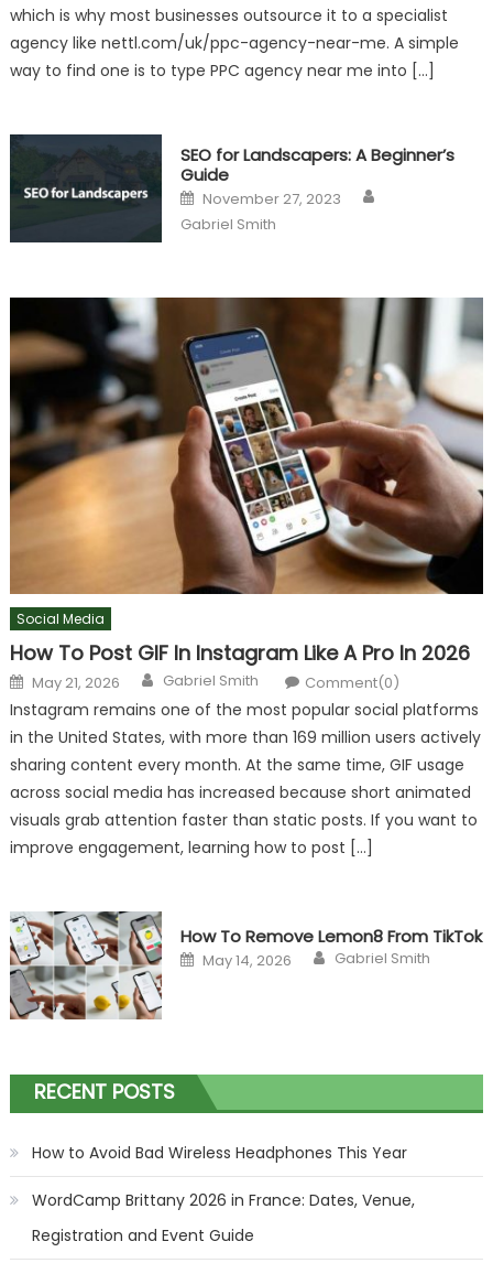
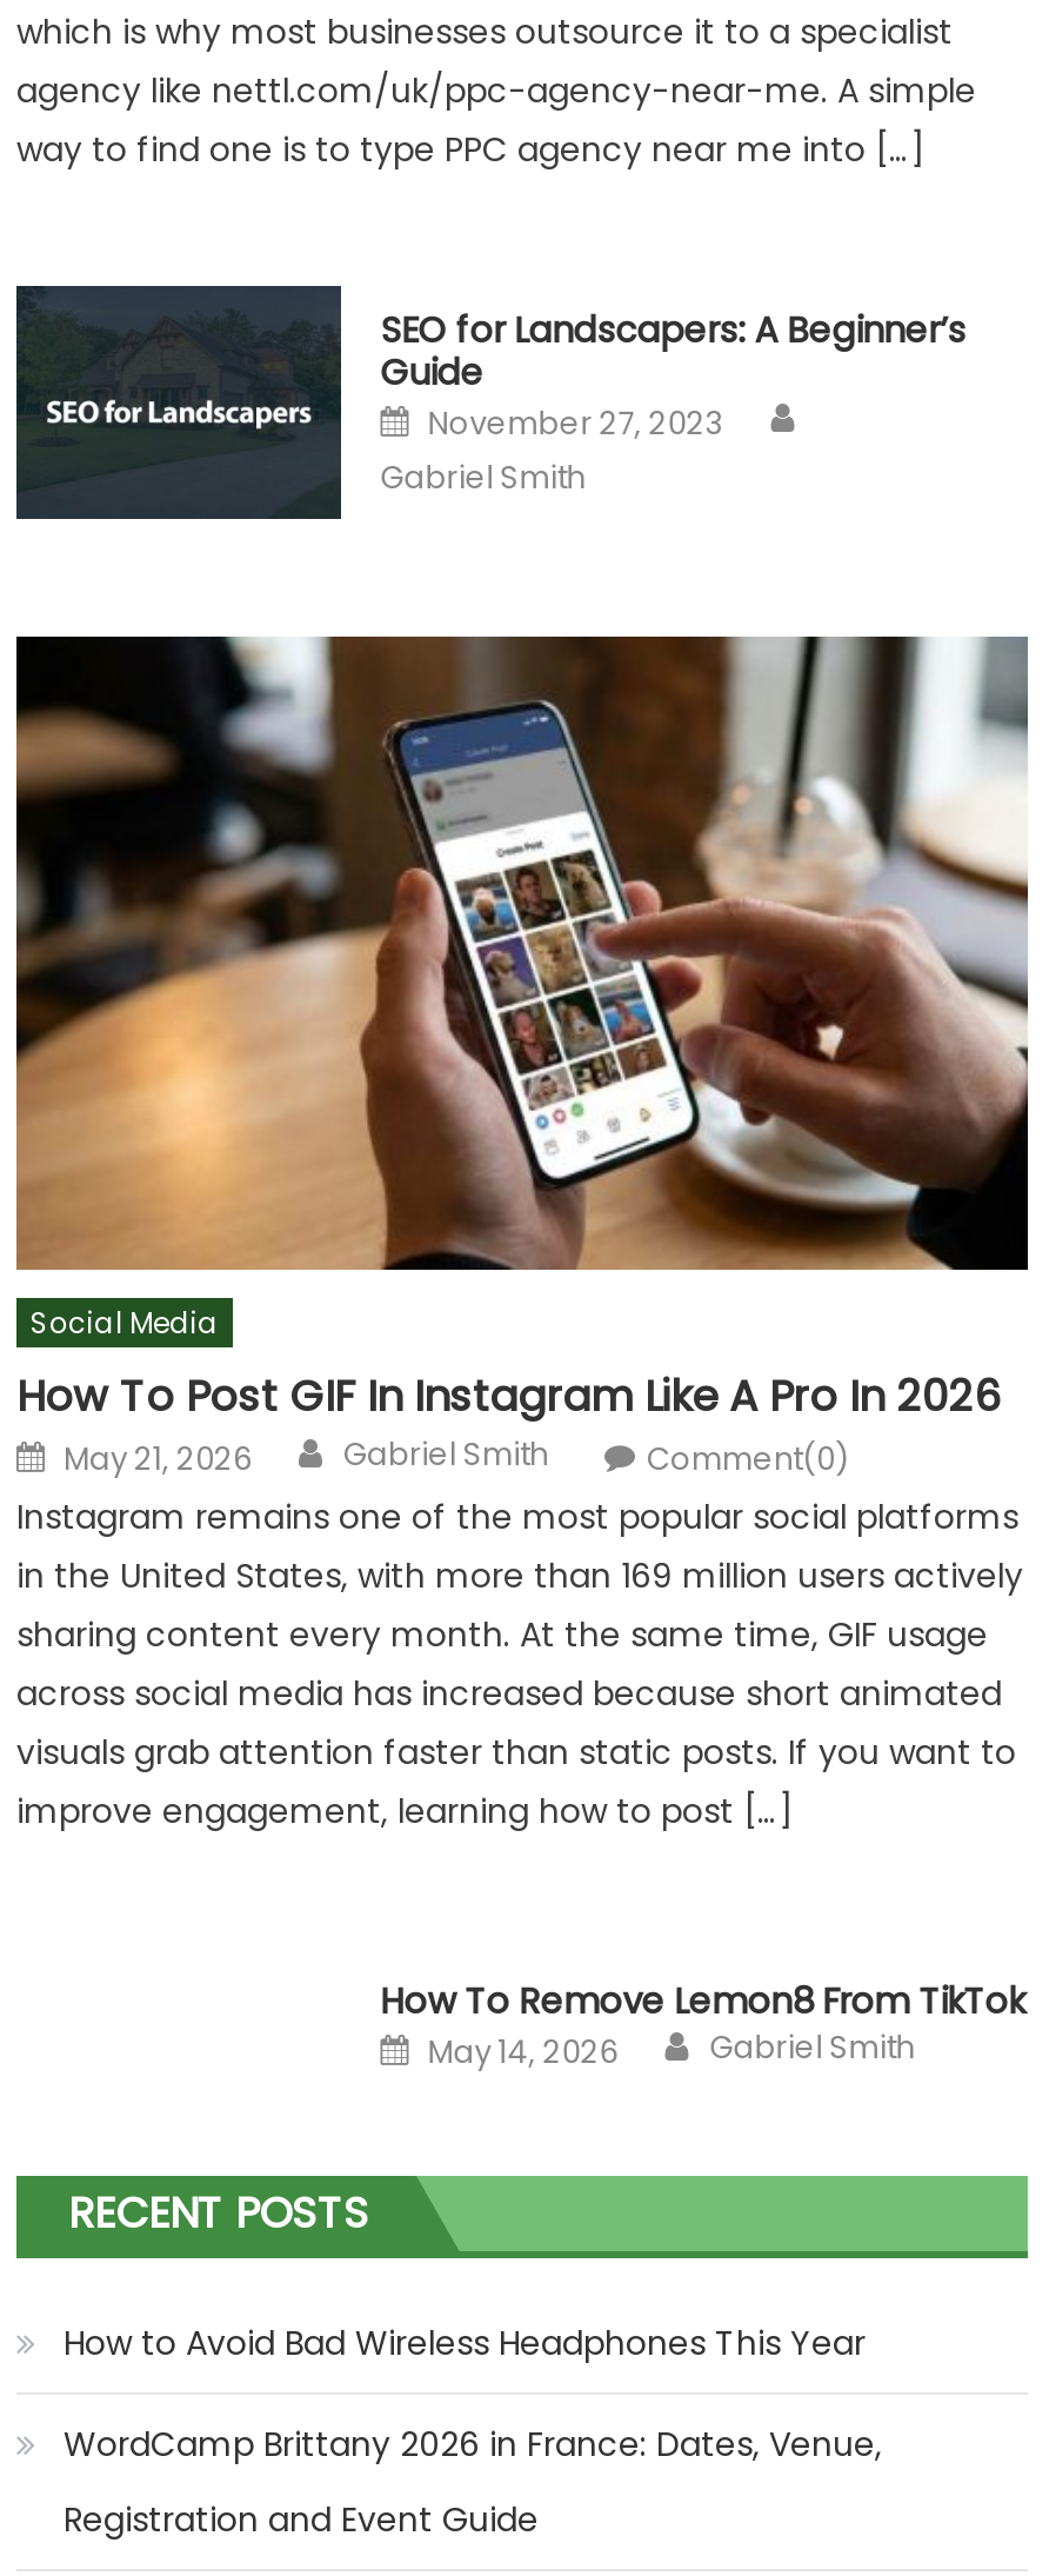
- [image]
